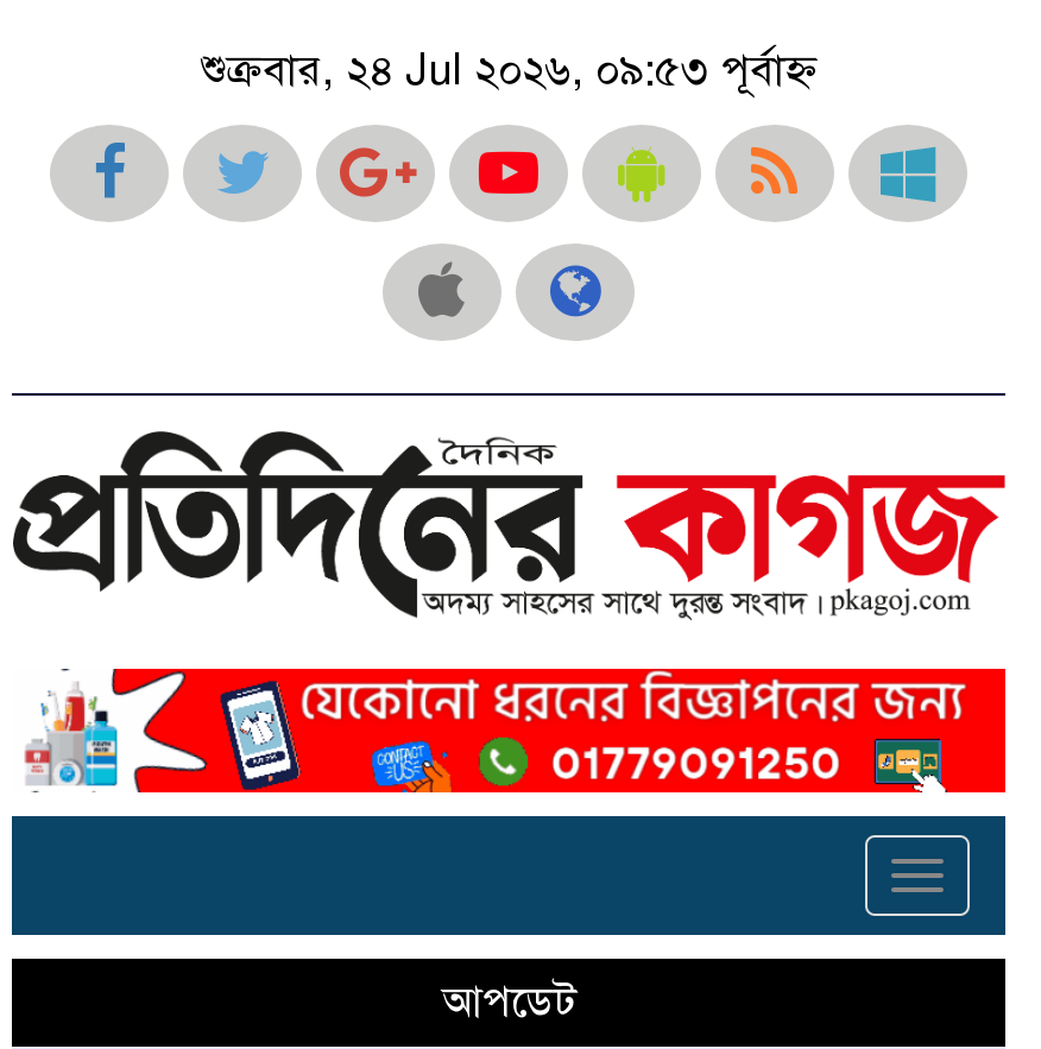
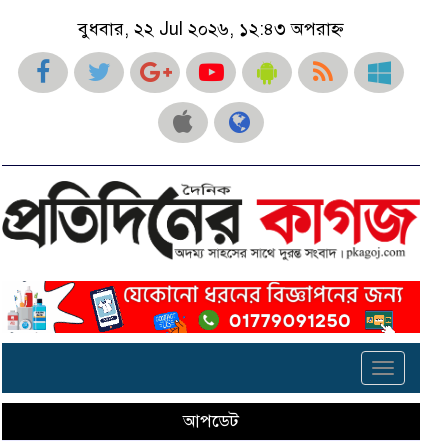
- শুক্রবার, ২৪ Jul ২০২৬, ০৯:৫৩ পূর্বাহ্ন
+ বুধবার, ২২ Jul ২০২৬, ১২:৪৩ অপরাহ্ন
